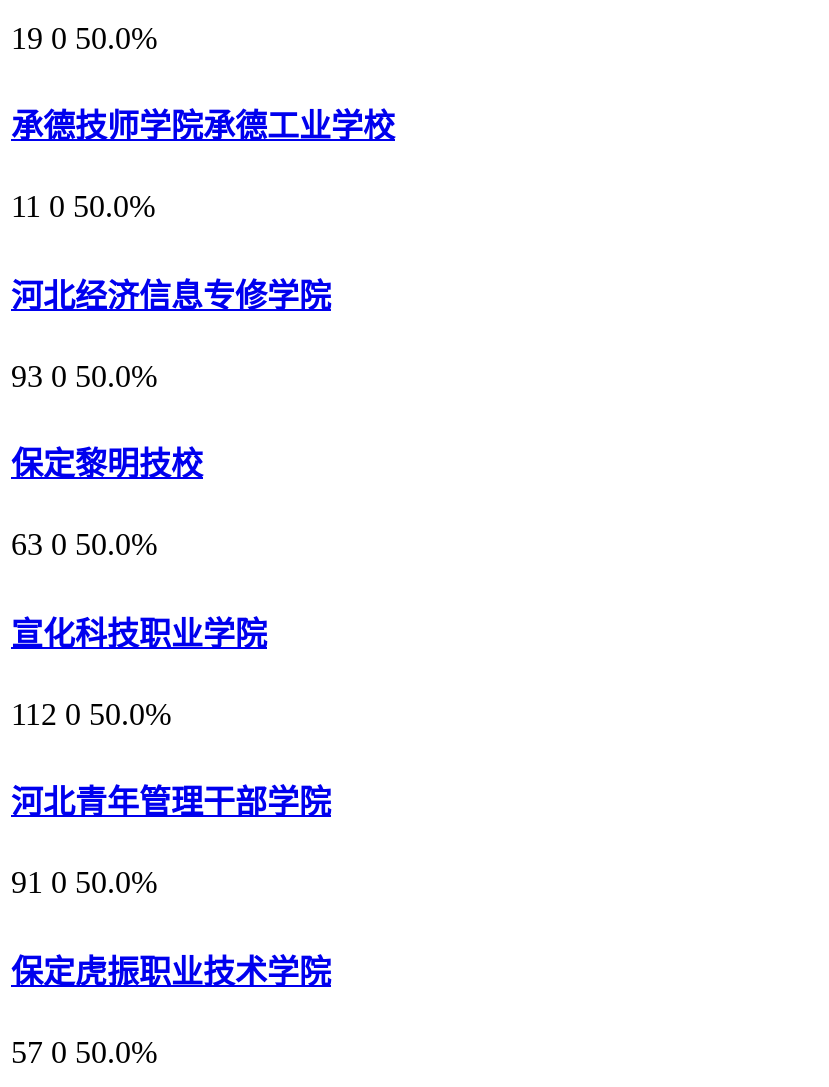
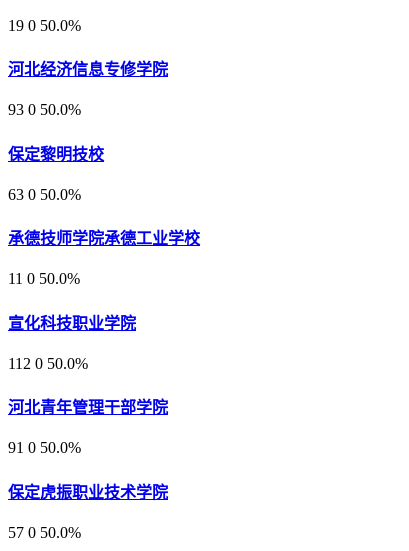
moved down: 承德技师学院承德工业学校 | 11 0 50.0%

moved up: 河北经济信息专修学院 | 93 0 50.0% | 保定黎明技校 | 63 0 50.0%
